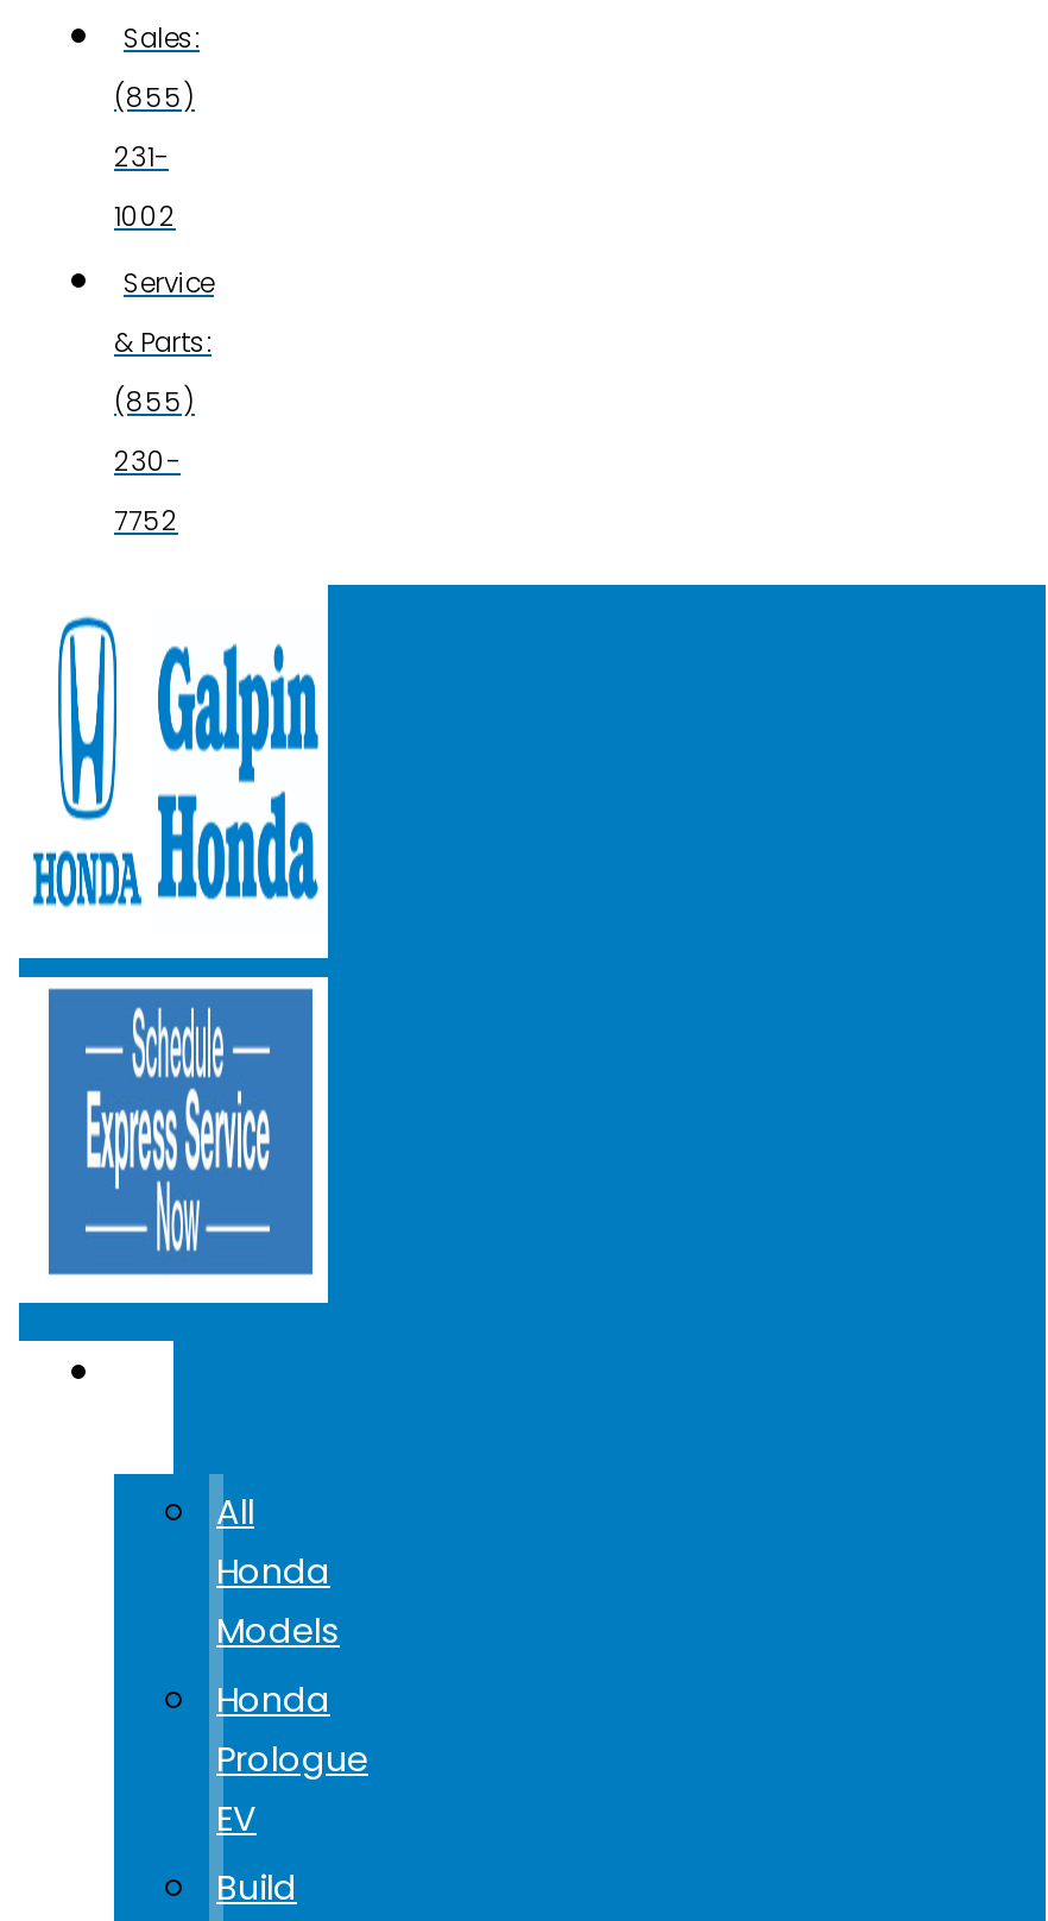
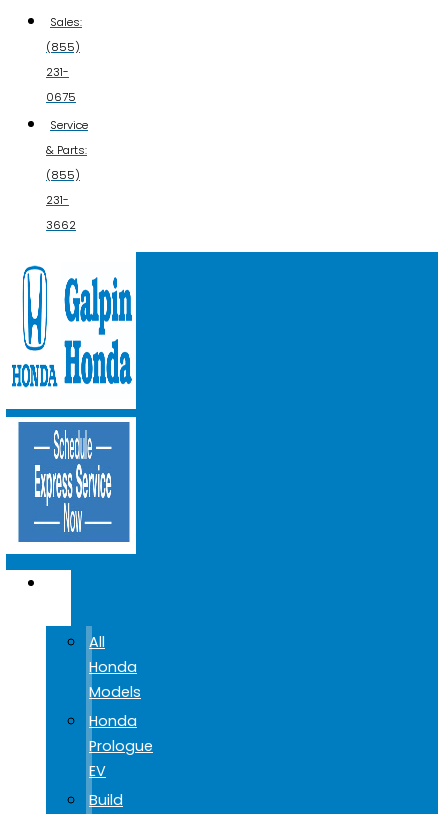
- 1002
+ 0675

- 230-
+ 231-

- 7752
+ 3662
